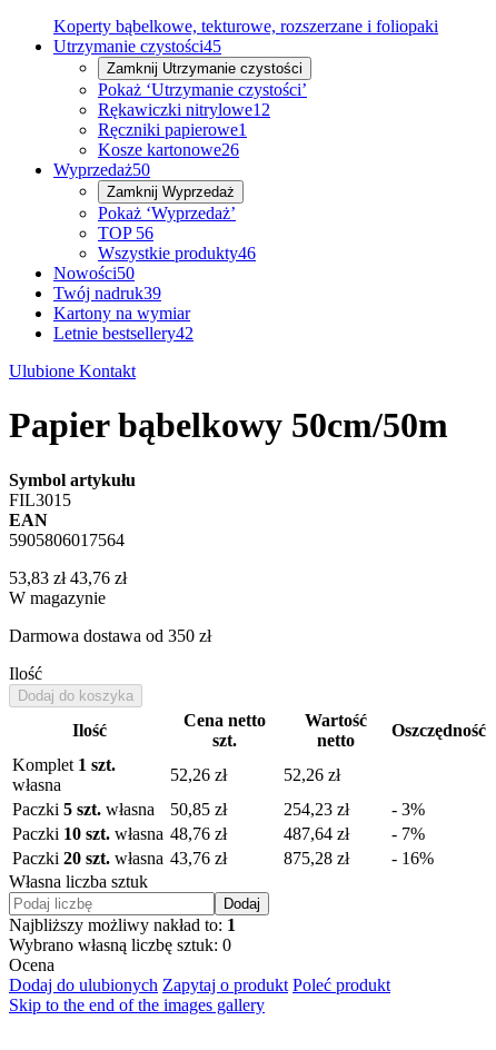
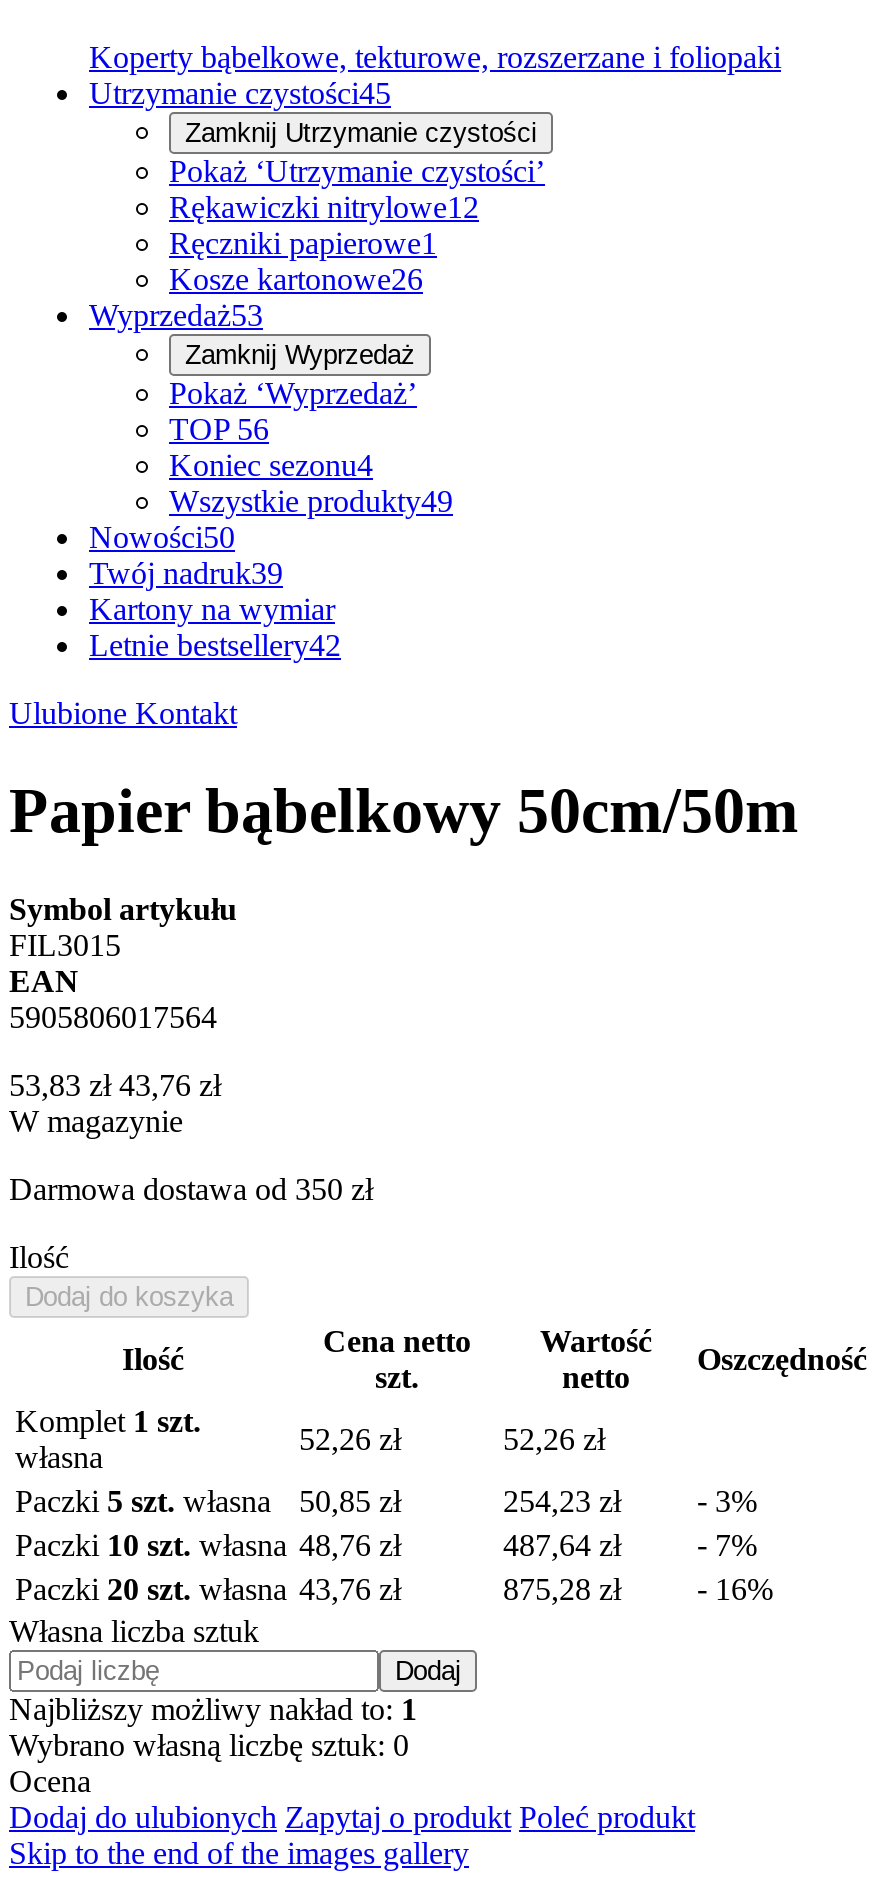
- Wyprzedaż50
+ Wyprzedaż53

- Wszystkie produkty46
+ Koniec sezonu4
+ Wszystkie produkty49
